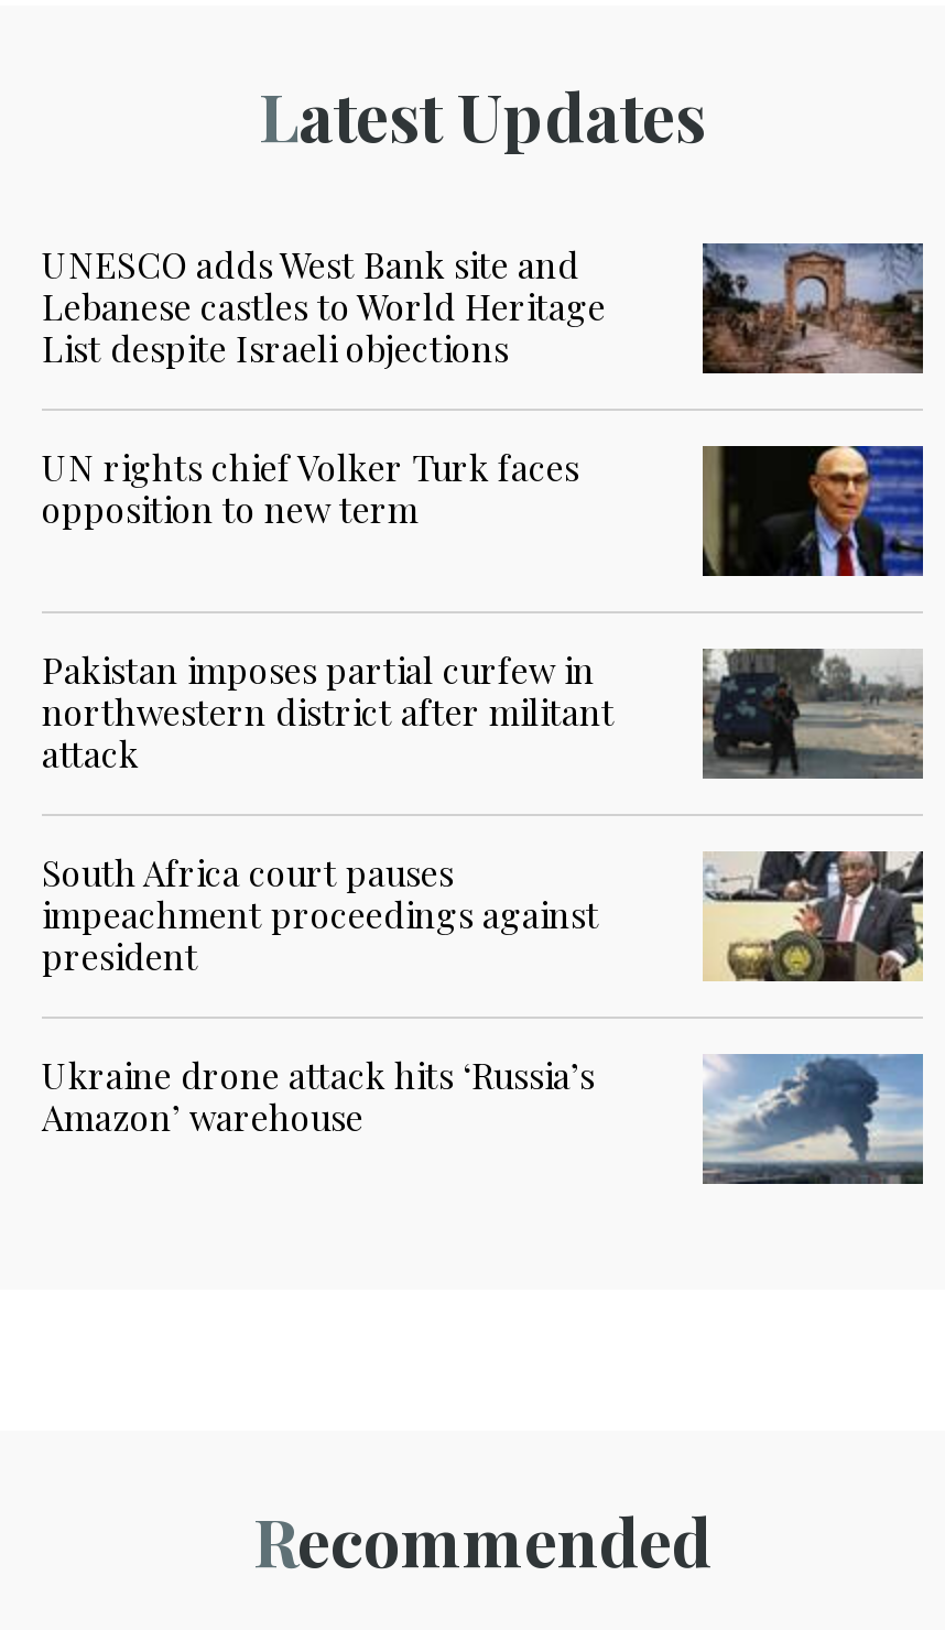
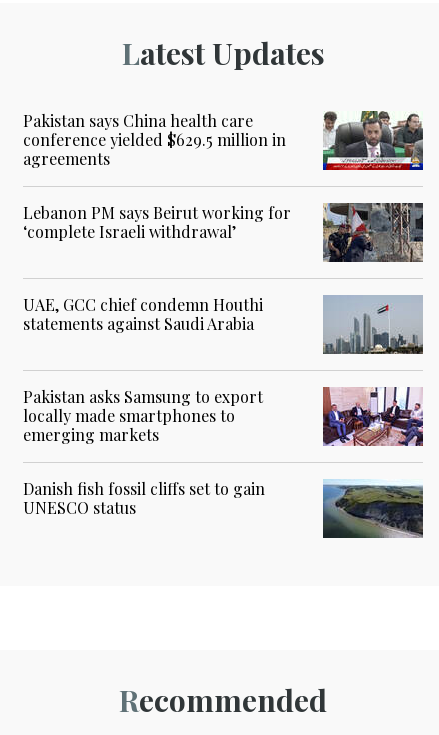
- UNESCO adds West Bank site and
- Lebanese castles to World Heritage
- List despite Israeli objections
+ Pakistan says China health care
+ conference yielded $629.5 million in
+ agreements

- [image]
+ [image]

- UN rights chief Volker Turk faces
- opposition to new term
+ Lebanon PM says Beirut working for
+ ‘complete Israeli withdrawal’

- [image]
+ [image]

- Pakistan imposes partial curfew in
- northwestern district after militant
- attack
+ UAE, GCC chief condemn Houthi
+ statements against Saudi Arabia

- [image]
+ [image]

- South Africa court pauses
- impeachment proceedings against
- president
+ Pakistan asks Samsung to export
+ locally made smartphones to
+ emerging markets

- [image]
+ [image]

- Ukraine drone attack hits ‘Russia’s
- Amazon’ warehouse
+ Danish fish fossil cliffs set to gain
+ UNESCO status

- [image]
+ [image]
